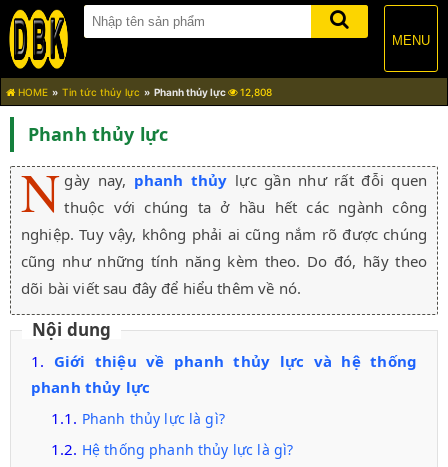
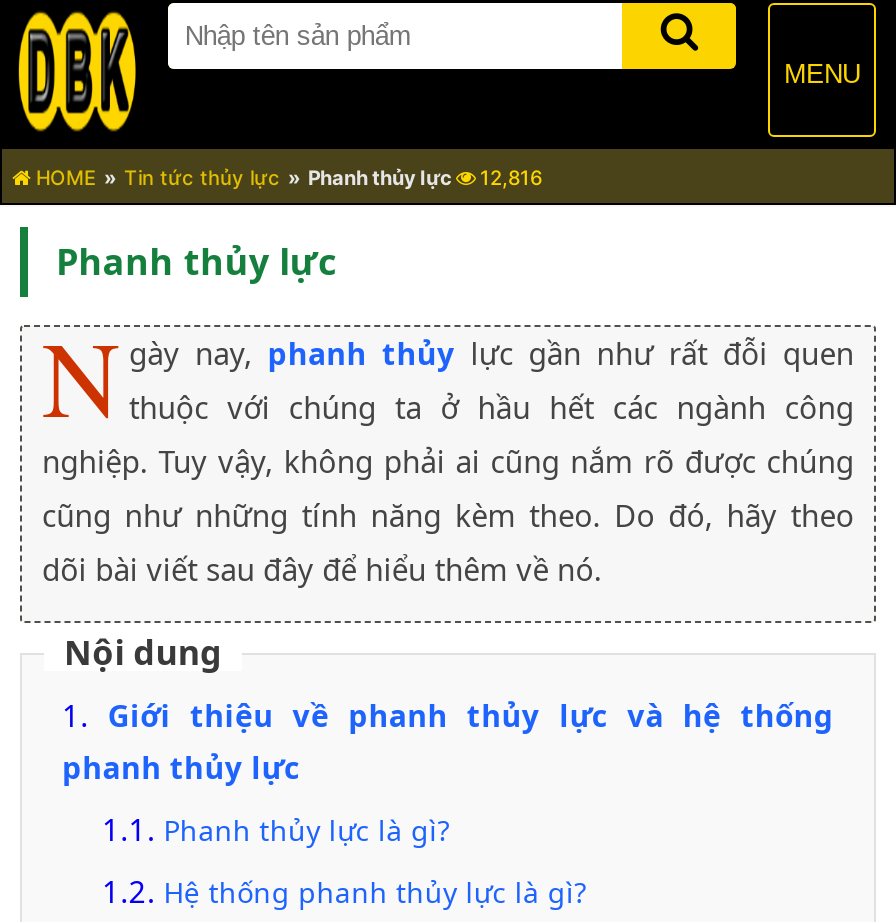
- HOME Tin tức thủy lực Phanh thủy lực 12,808
+ HOME Tin tức thủy lực Phanh thủy lực 12,816
